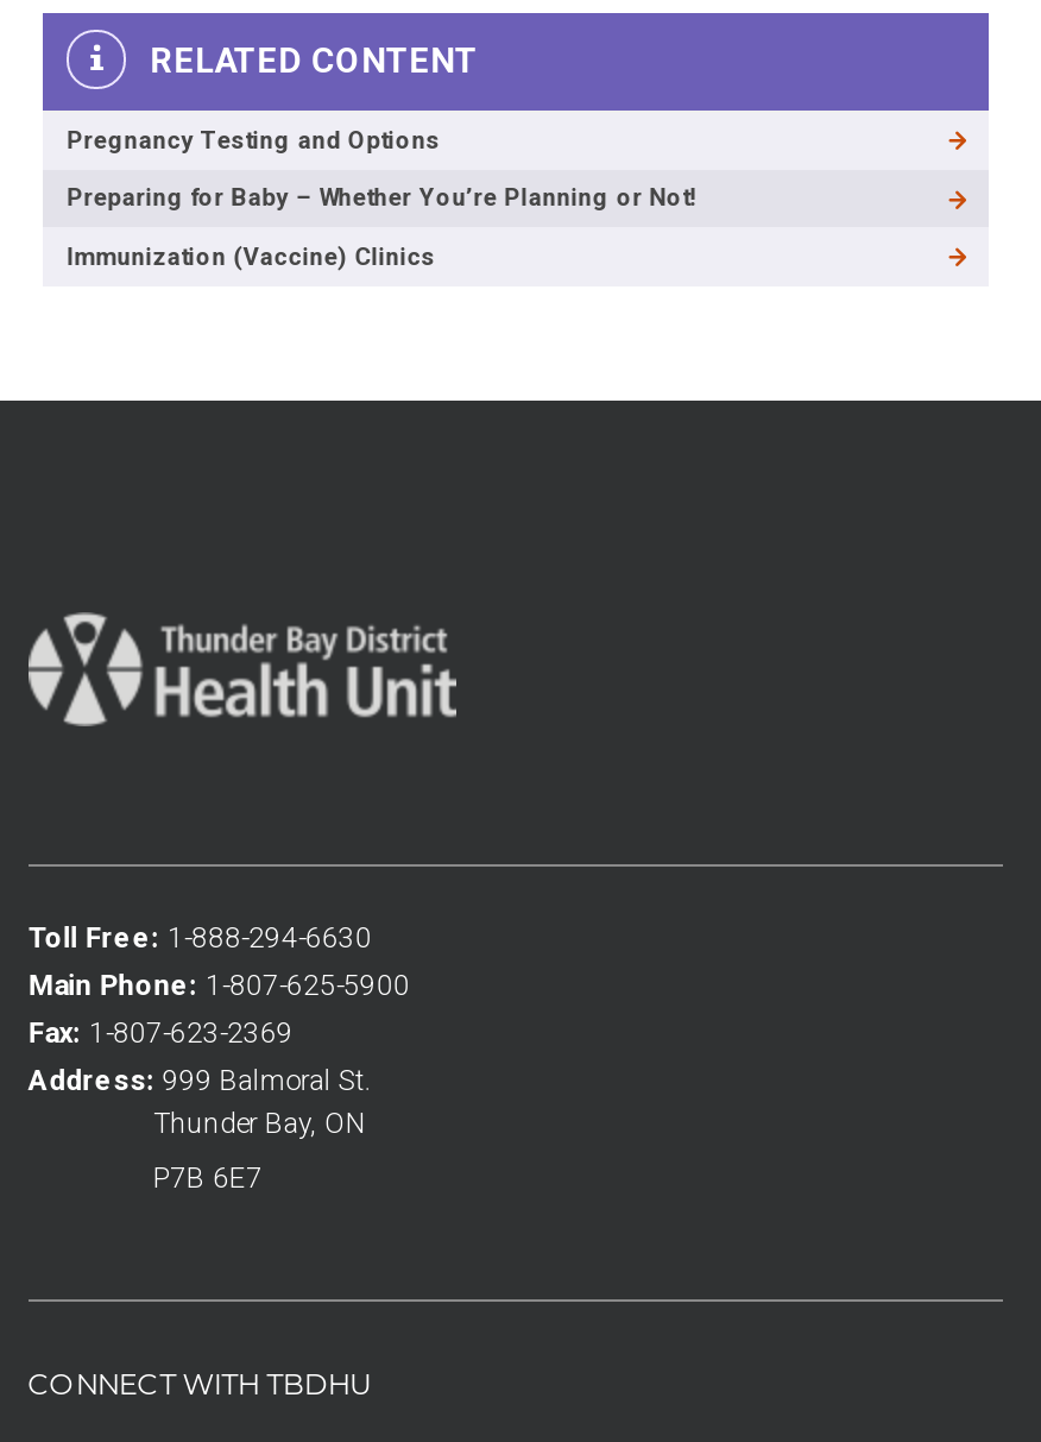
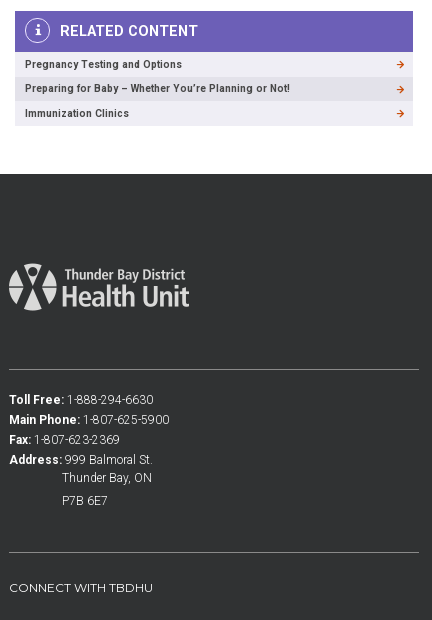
- Immunization (Vaccine) Clinics
+ Immunization Clinics
